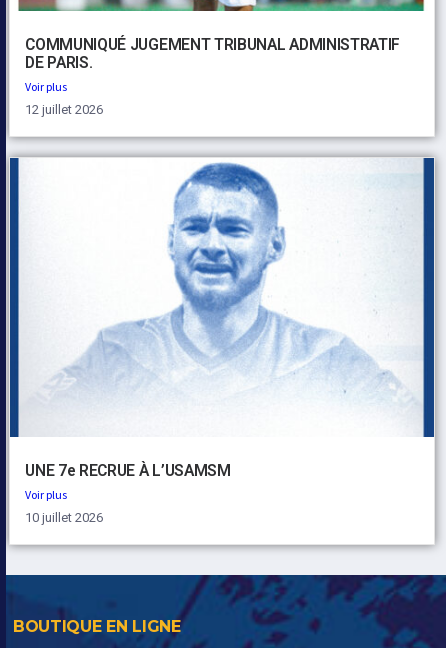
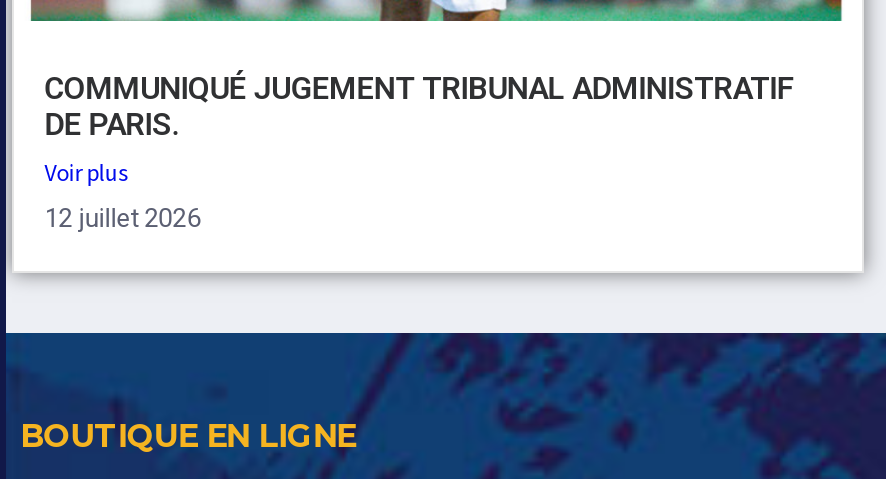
- [image]
- UNE 7e RECRUE À L’USAMSM
- Voir plus
- 10 juillet 2026
